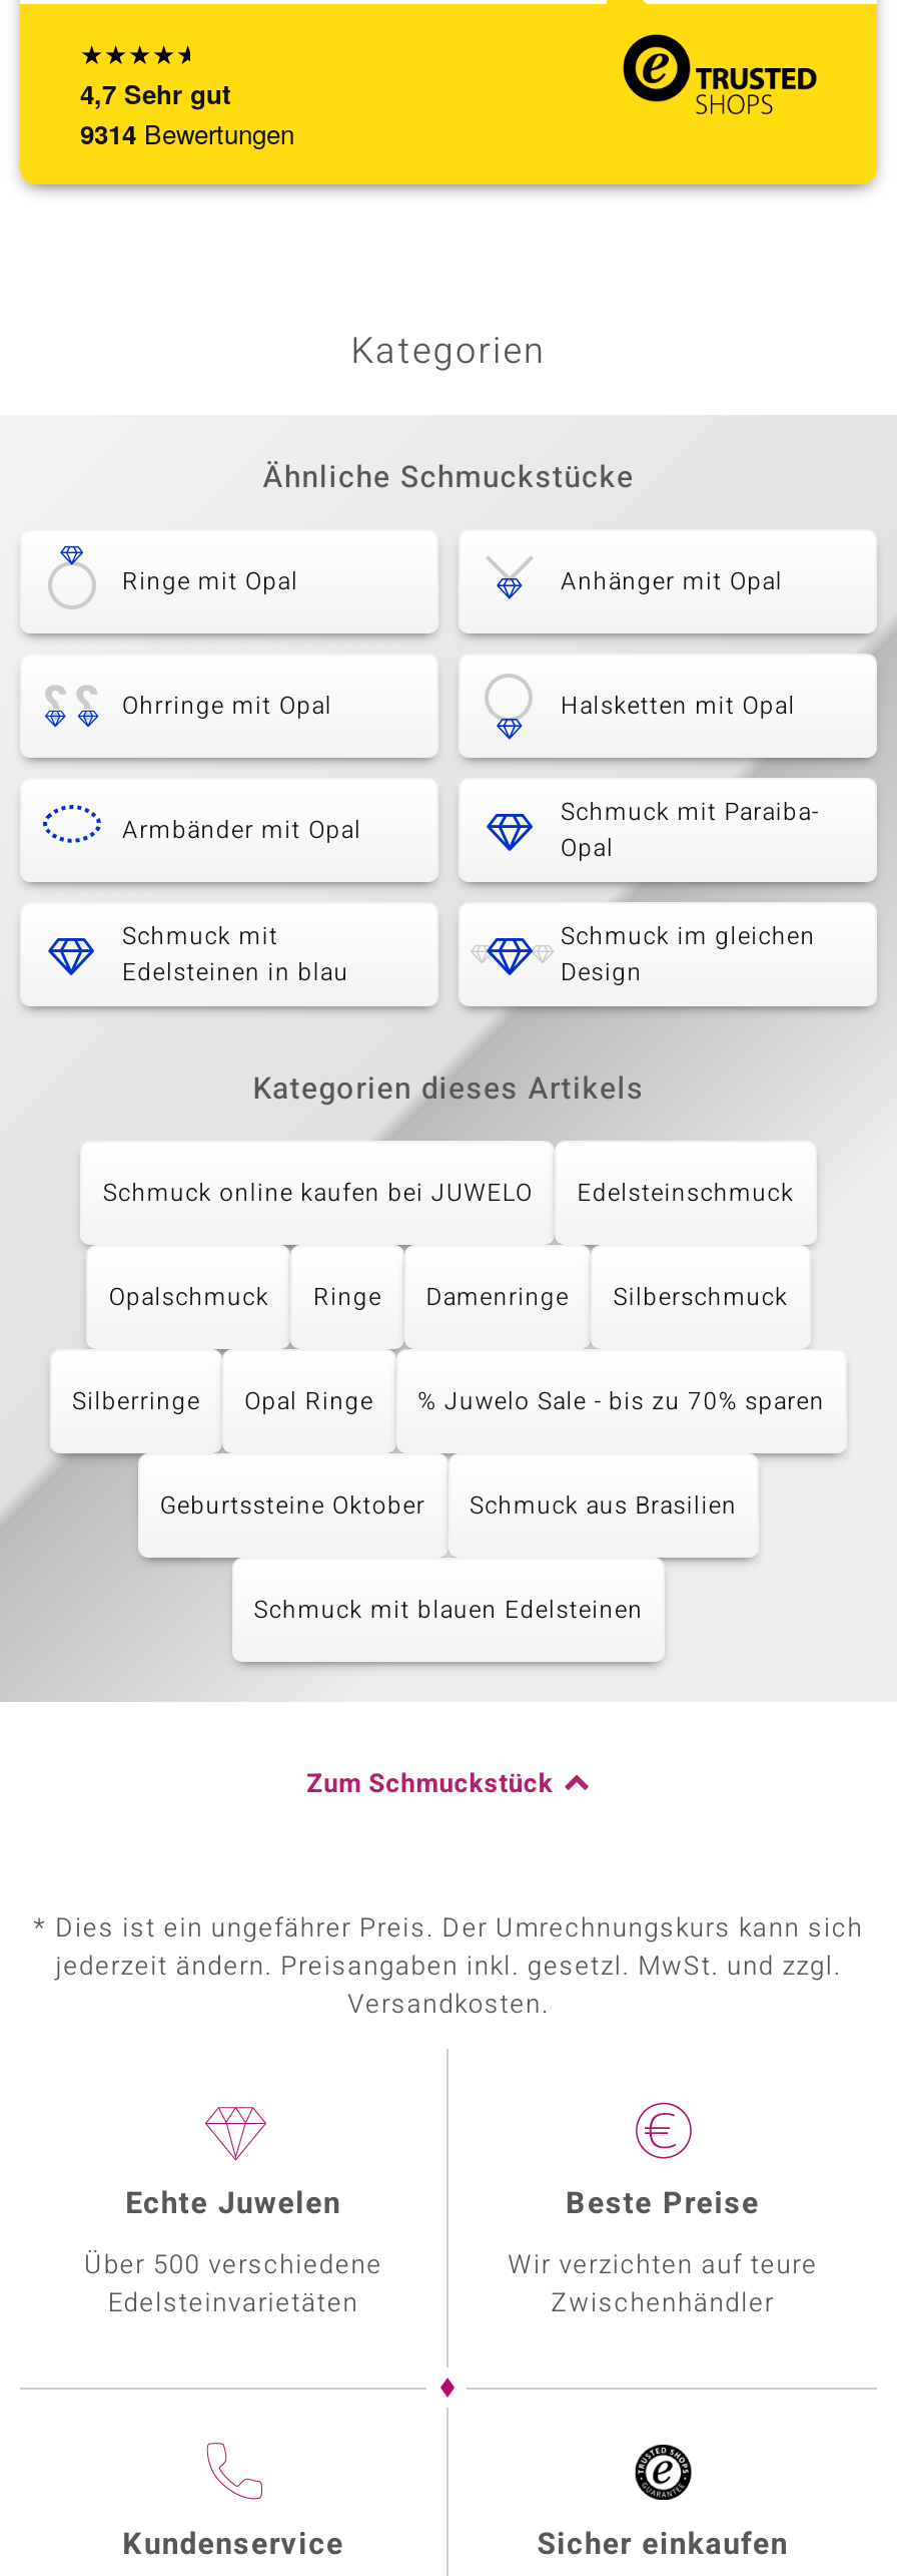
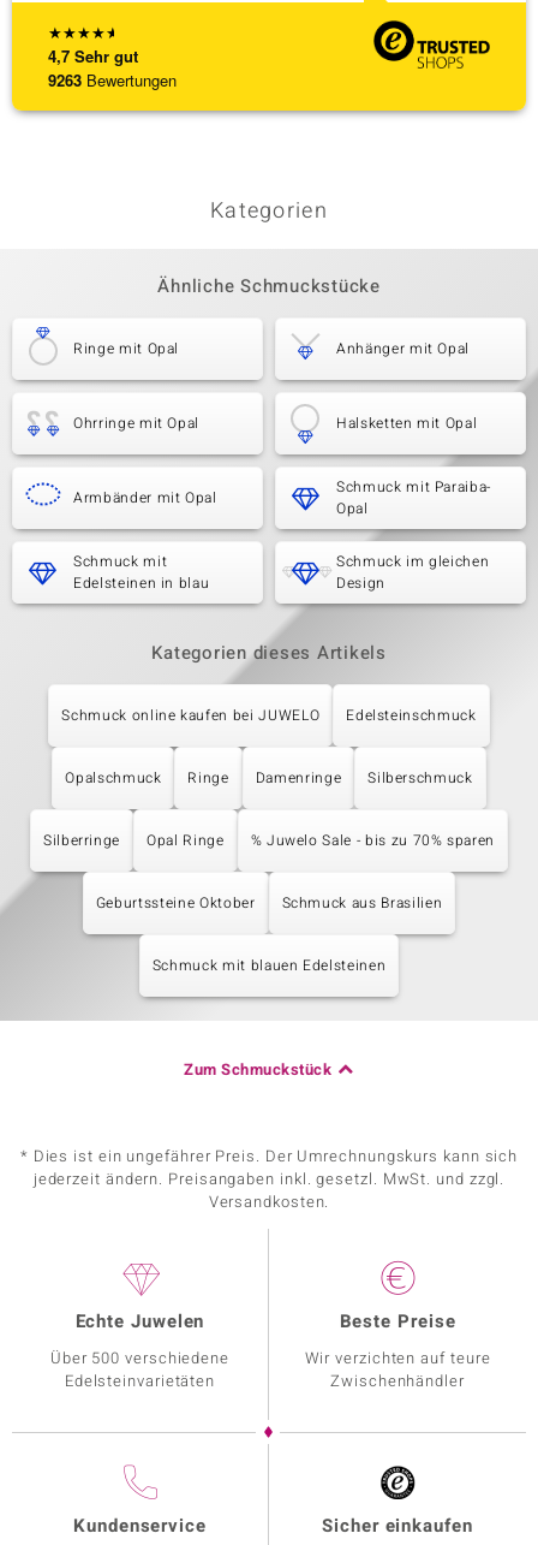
- 9314 Bewertungen
+ 9263 Bewertungen
